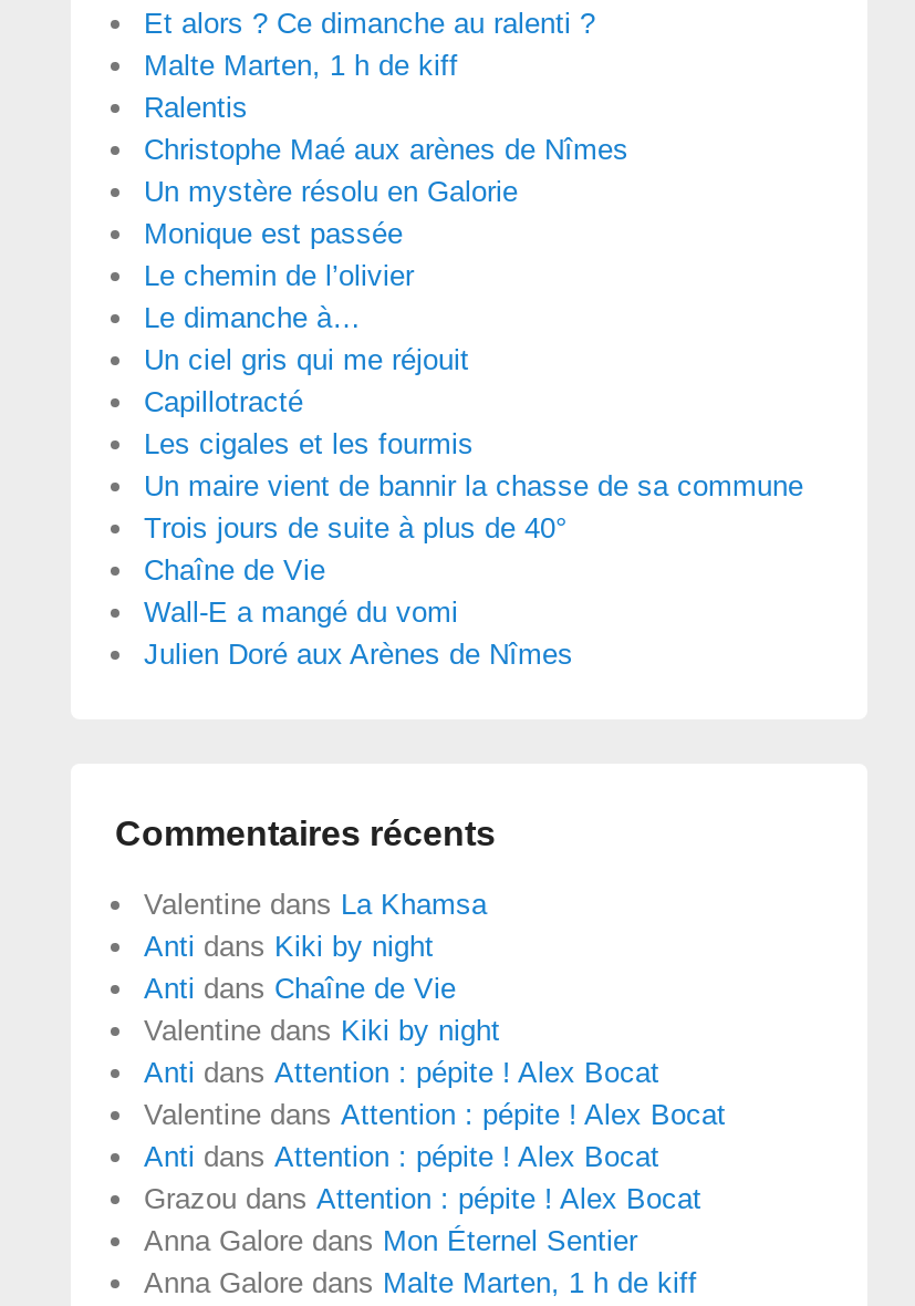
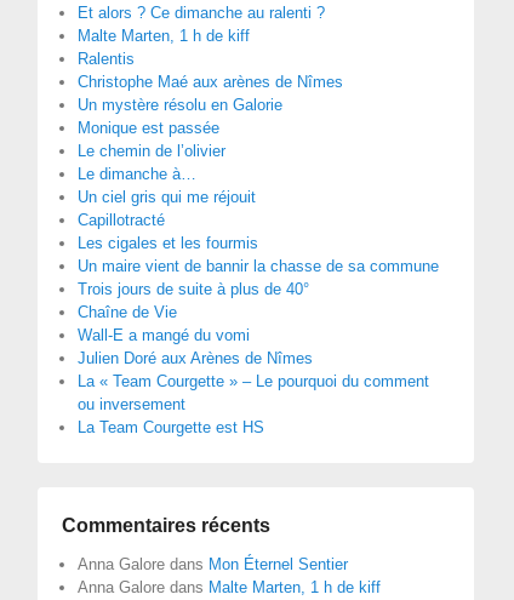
+ La « Team Courgette » – Le pourquoi du comment
+ ou inversement
+ La Team Courgette est HS

moved down: Commentaires récents

- Valentine dans La Khamsa
- Anti dans Kiki by night
- Anti dans Chaîne de Vie
- Valentine dans Kiki by night
- Anti dans Attention : pépite ! Alex Bocat
- Valentine dans Attention : pépite ! Alex Bocat
- Anti dans Attention : pépite ! Alex Bocat
- Grazou dans Attention : pépite ! Alex Bocat
